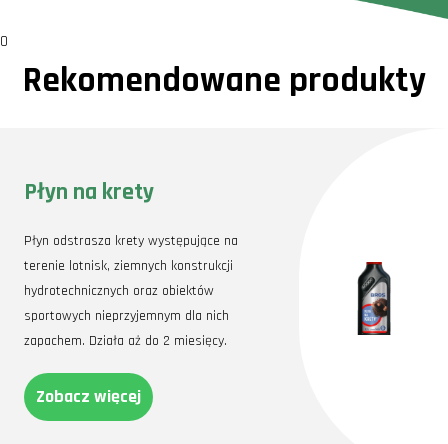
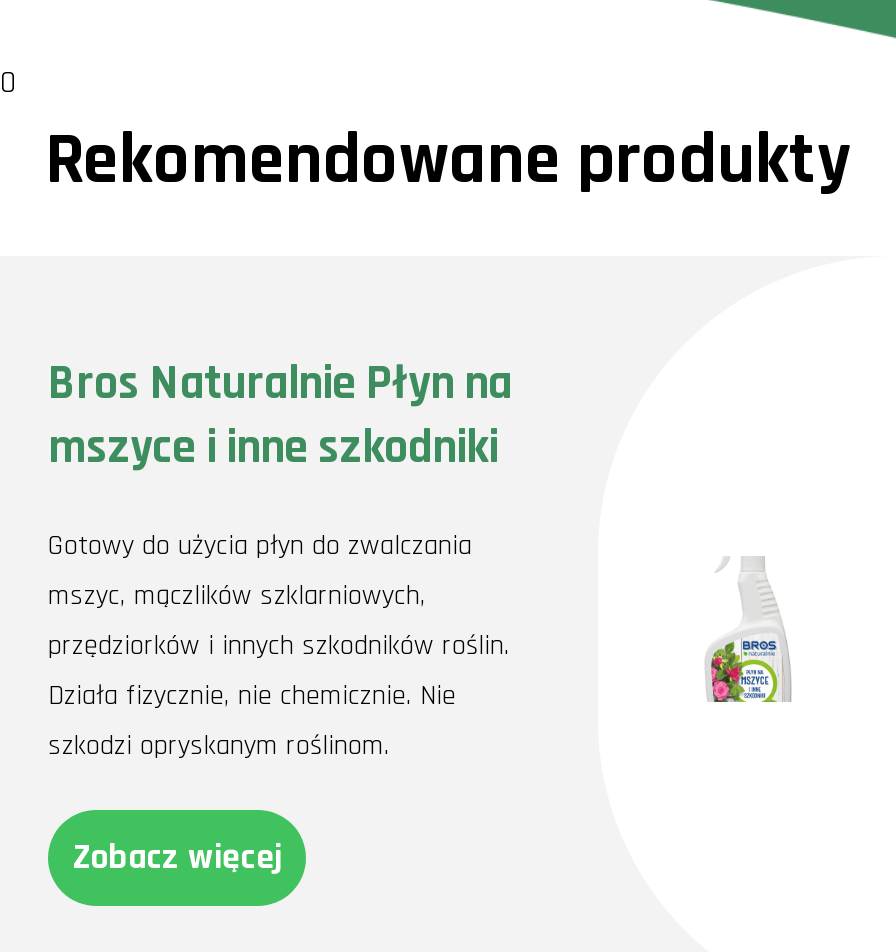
- Płyn na krety
+ Bros Naturalnie Płyn na
+ mszyce i inne szkodniki

- Płyn odstrasza krety występujące na
- terenie lotnisk, ziemnych konstrukcji
- hydrotechnicznych oraz obiektów
- sportowych nieprzyjemnym dla nich
- zapachem. Działa aż do 2 miesięcy.
+ Gotowy do użycia płyn do zwalczania
+ mszyc, mączlików szklarniowych,
+ przędziorków i innych szkodników roślin.
+ Działa fizycznie, nie chemicznie. Nie
+ szkodzi opryskanym roślinom.

- [image]
+ [image]
